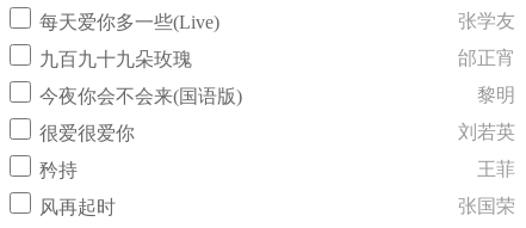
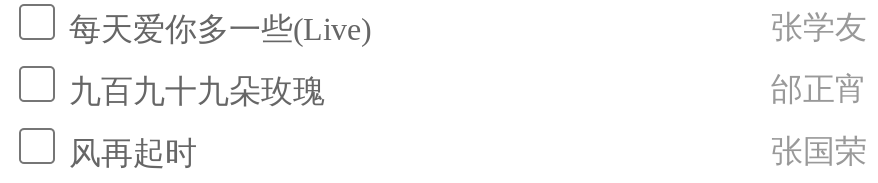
- 今夜你会不会来(国语版)
- 黎明
- 很爱很爱你
- 刘若英
- 矜持
- 王菲
